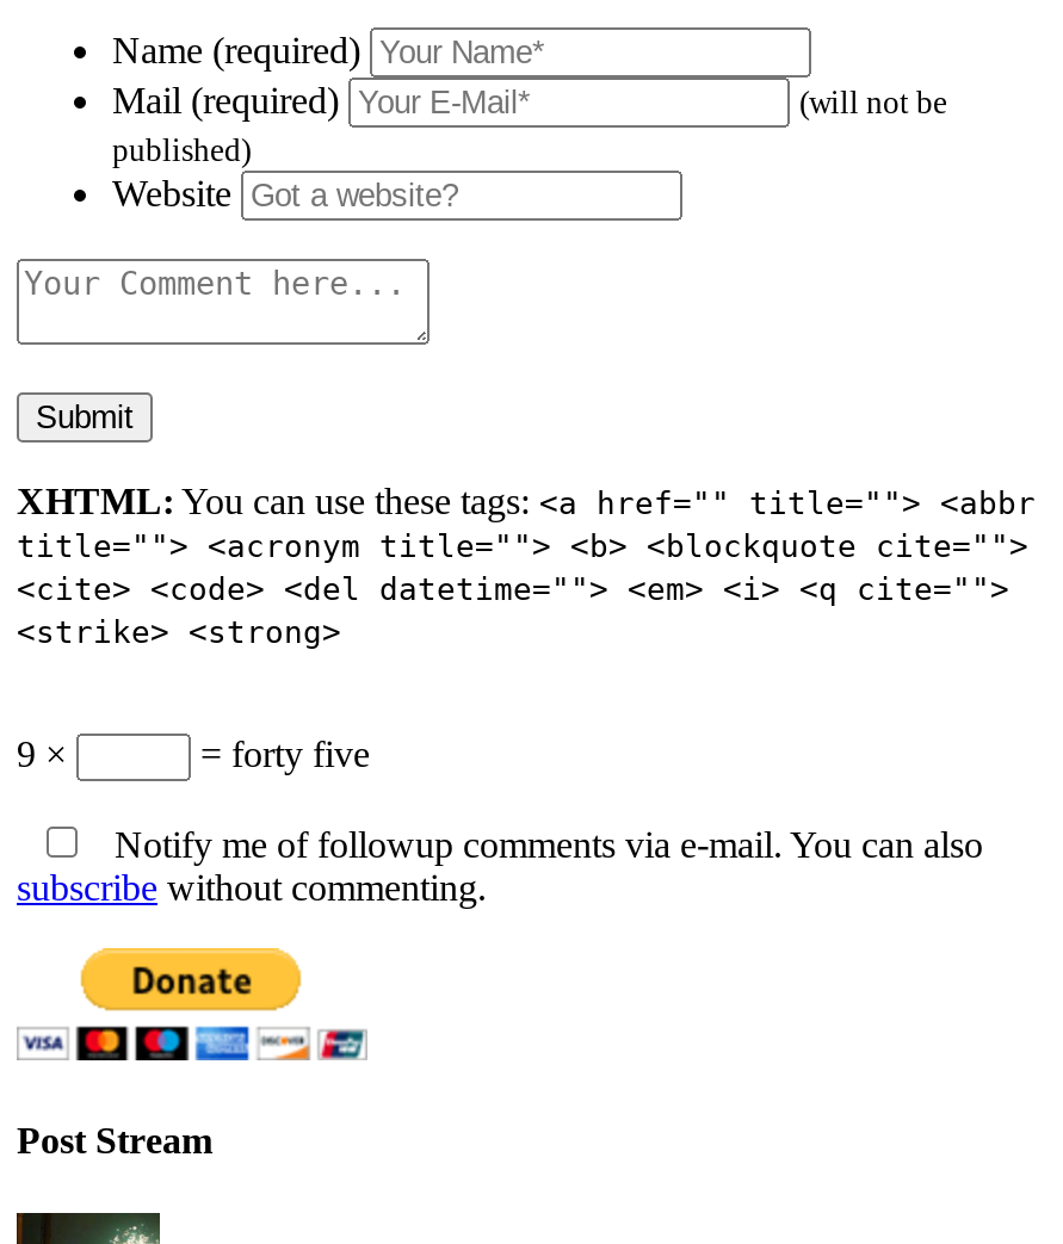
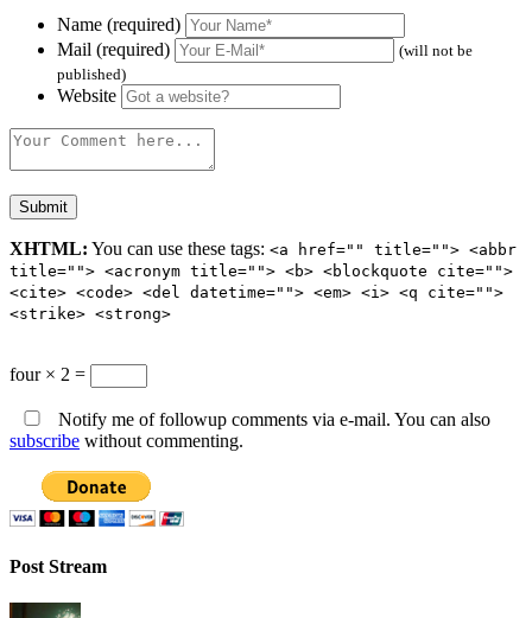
- 9 ×
- = forty five
+ four × 2 =
